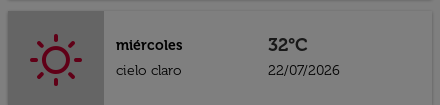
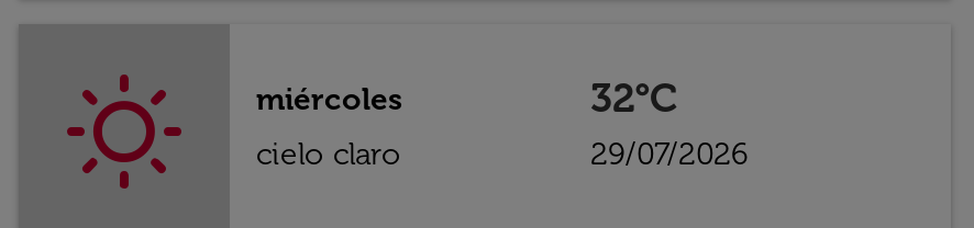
- 22/07/2026
+ 29/07/2026
